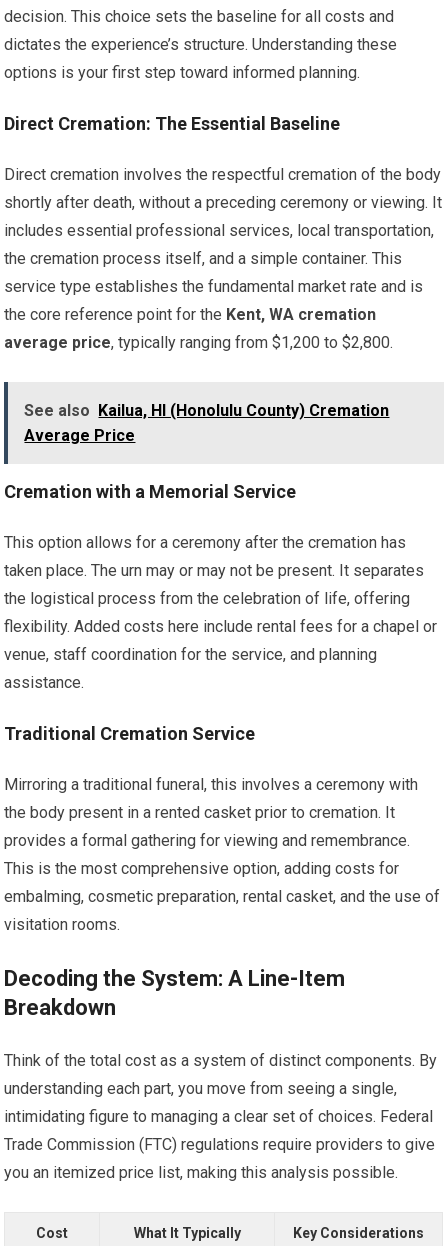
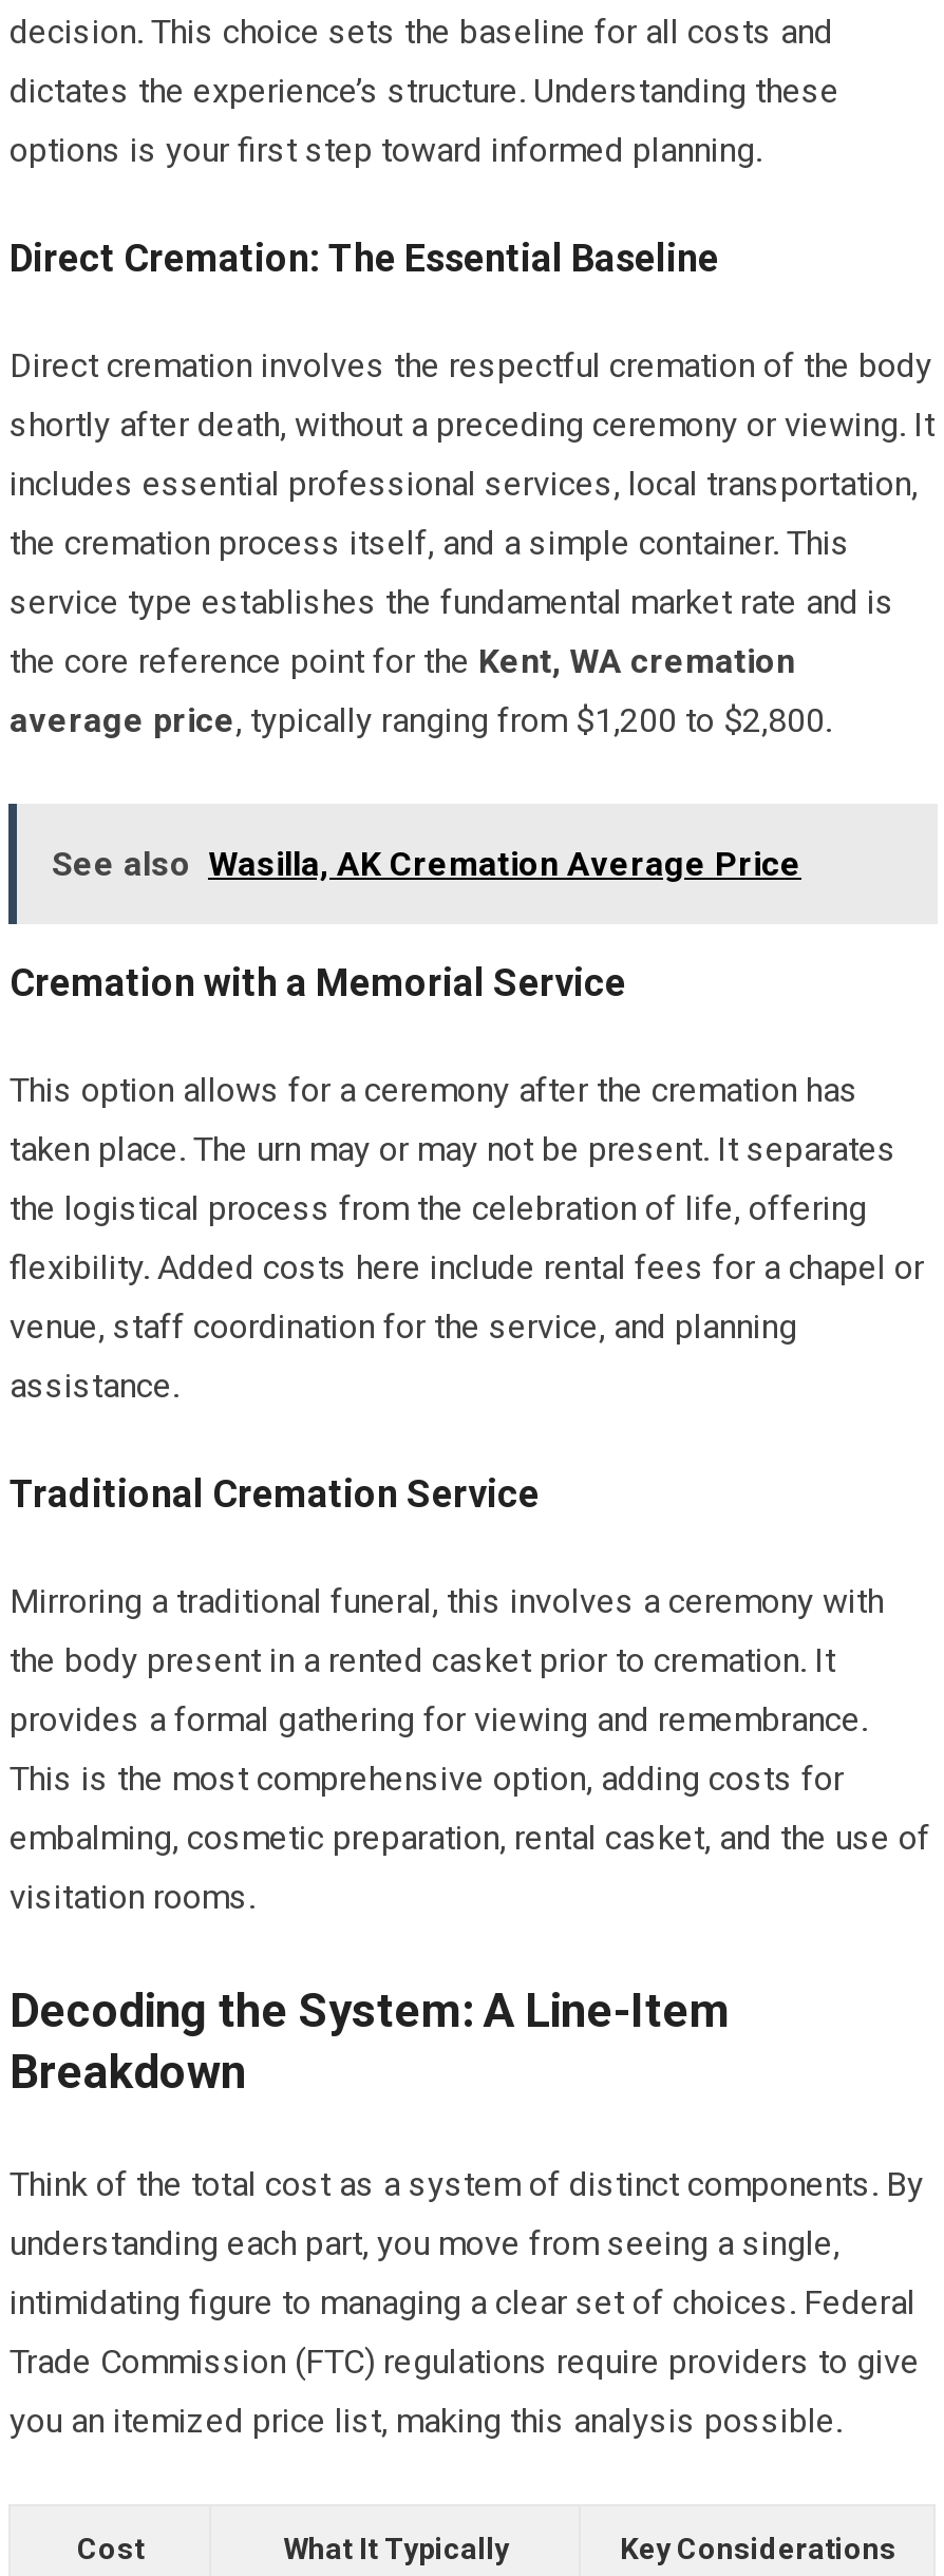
- See also Kailua, HI (Honolulu County) Cremation
- Average Price
+ See also Wasilla, AK Cremation Average Price
